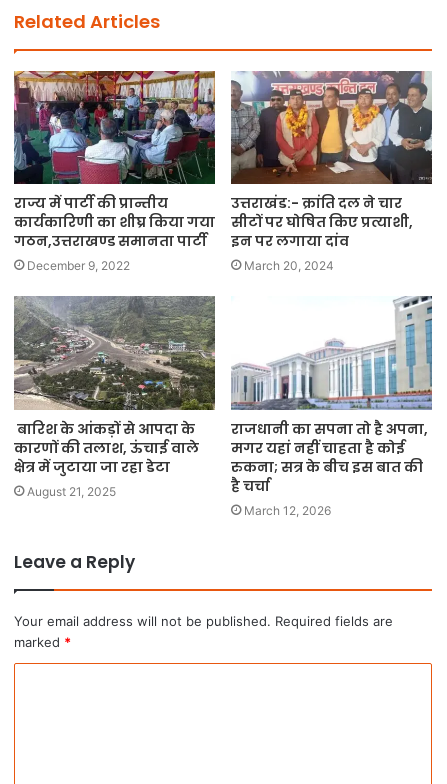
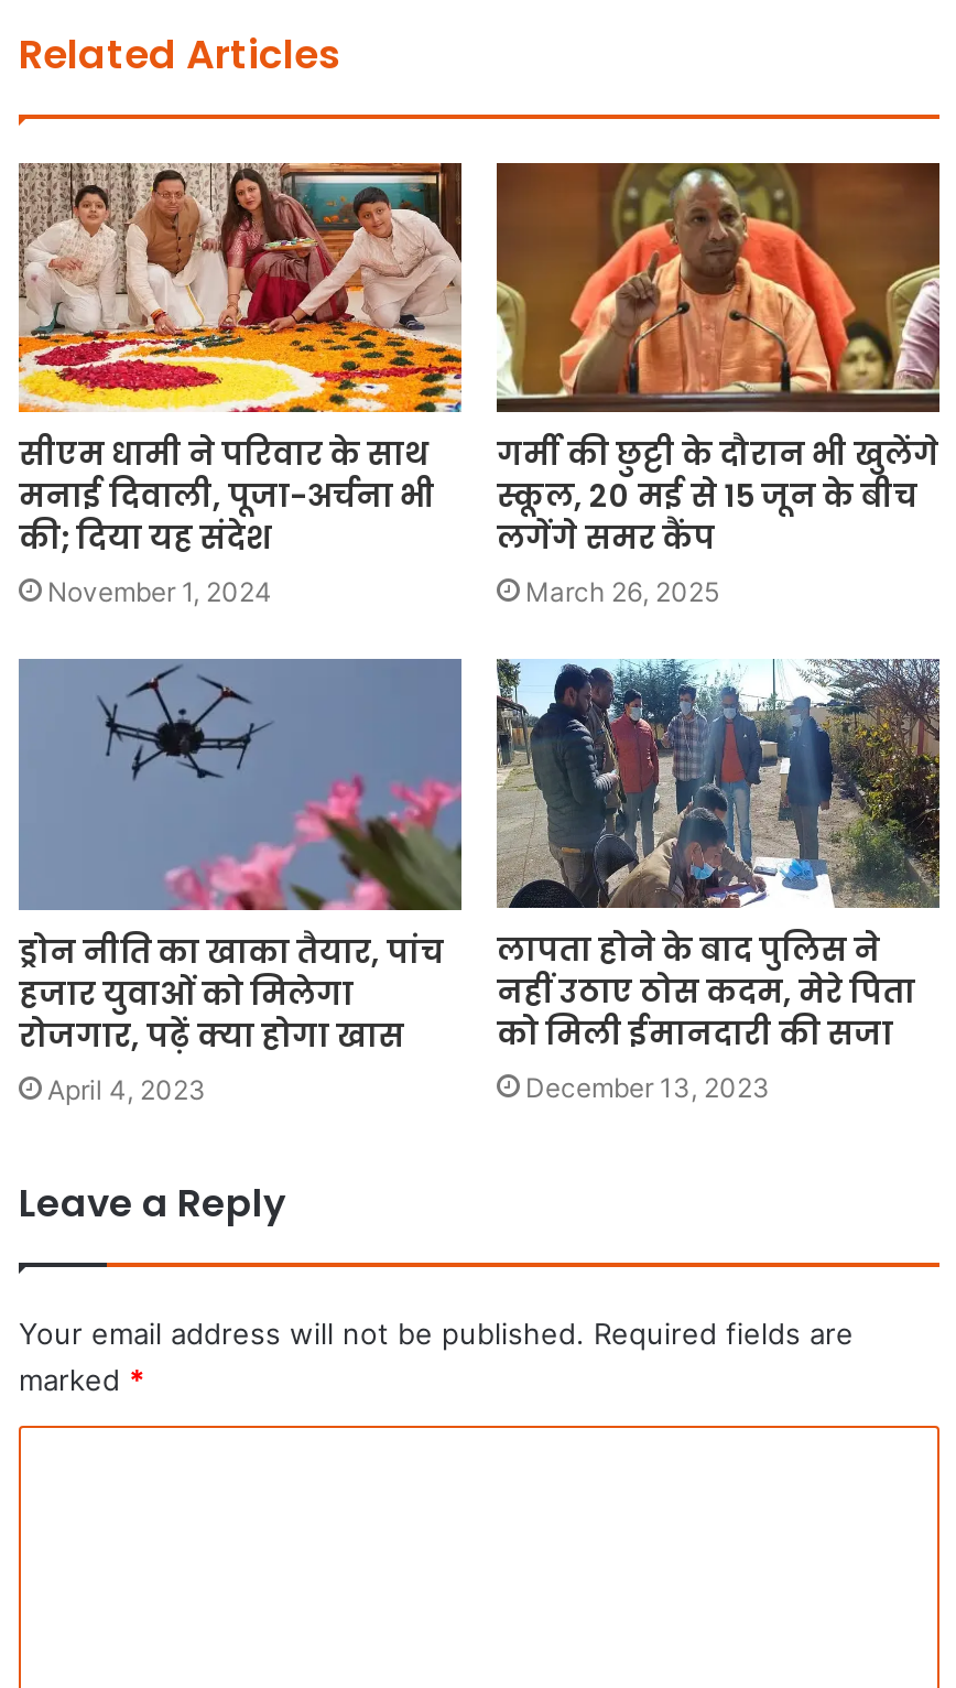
- [image]
- राज्य में पार्टी की प्रान्तीय
- कार्यकारिणी का शीघ्र किया गया
- गठन,उत्तराखण्ड समानता पार्टी
- December 9, 2022
+ [image]
+ सीएम धामी ने परिवार के साथ
+ मनाई दिवाली, पूजा-अर्चना भी
+ की; दिया यह संदेश
+ November 1, 2024

- [image]
- उत्तराखंड:- क्रांति दल ने चार
- सीटों पर घोषित किए प्रत्याशी,
- इन पर लगाया दांव
- March 20, 2024
+ [image]
+ गर्मी की छुट्टी के दौरान भी खुलेंगे
+ स्कूल, 20 मई से 15 जून के बीच
+ लगेंगे समर कैंप
+ March 26, 2025

- [image]
- बारिश के आंकड़ों से आपदा के
- कारणों की तलाश, ऊंचाई वाले
- क्षेत्र में जुटाया जा रहा डेटा
- August 21, 2025
+ [image]
+ ड्रोन नीति का खाका तैयार, पांच
+ हजार युवाओं को मिलेगा
+ रोजगार, पढ़ें क्या होगा खास
+ April 4, 2023

- [image]
- राजधानी का सपना तो है अपना,
- मगर यहां नहीं चाहता है कोई
- रुकना; सत्र के बीच इस बात की
- है चर्चा
- March 12, 2026
+ [image]
+ लापता होने के बाद पुलिस ने
+ नहीं उठाए ठोस कदम, मेरे पिता
+ को मिली ईमानदारी की सजा
+ December 13, 2023
